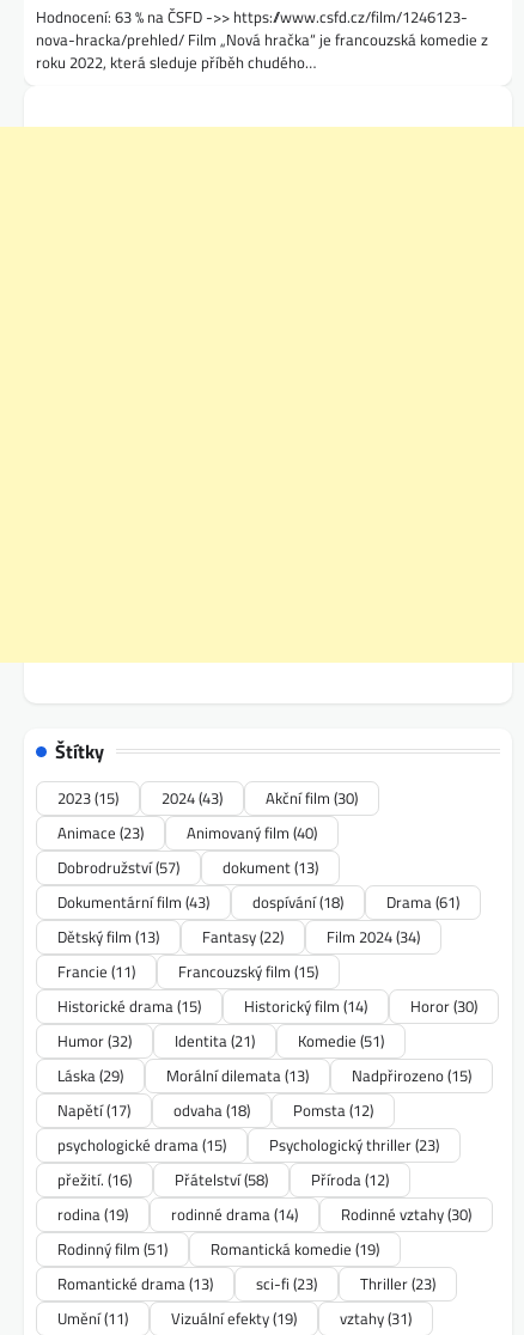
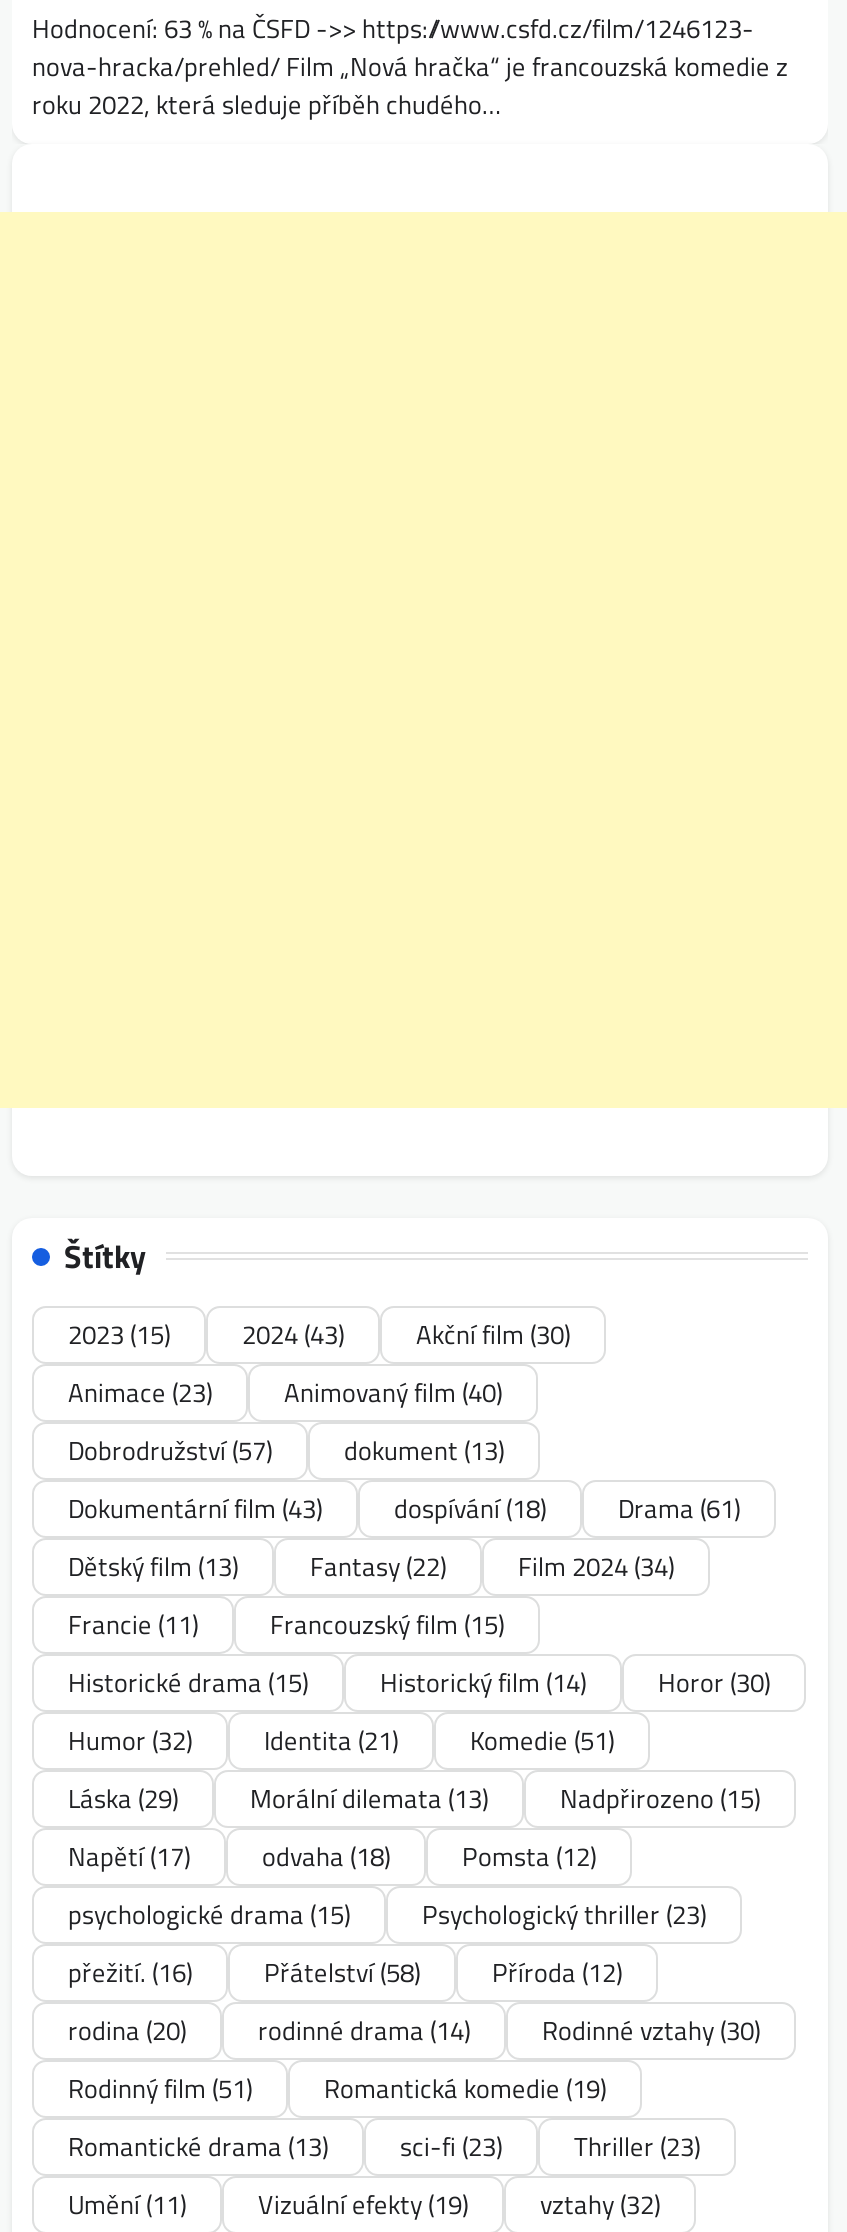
- rodina (19) rodinné drama (14) Rodinné vztahy (30)
+ rodina (20) rodinné drama (14) Rodinné vztahy (30)

- Umění(11) Vizuální efekty (19) vztahy (31)
+ Umění(11) Vizuální efekty (19) vztahy (32)
